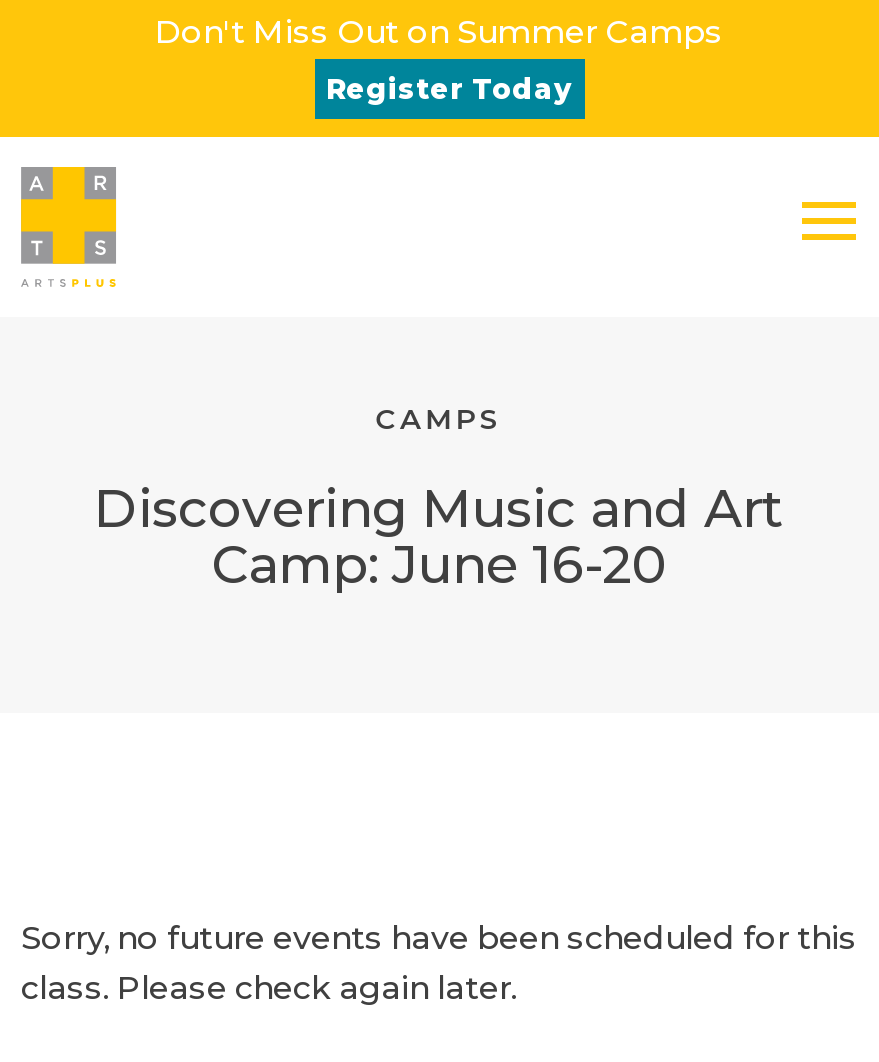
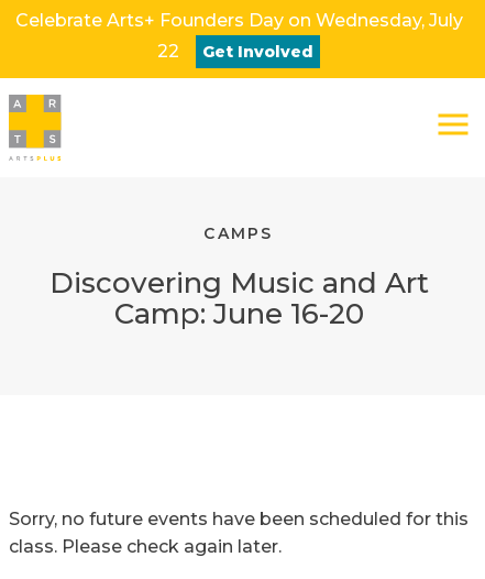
- Don't Miss Out on Summer Camps
+ Celebrate Arts+ Founders Day on Wednesday, July

- Register Today
+ 22
+ Get Involved
